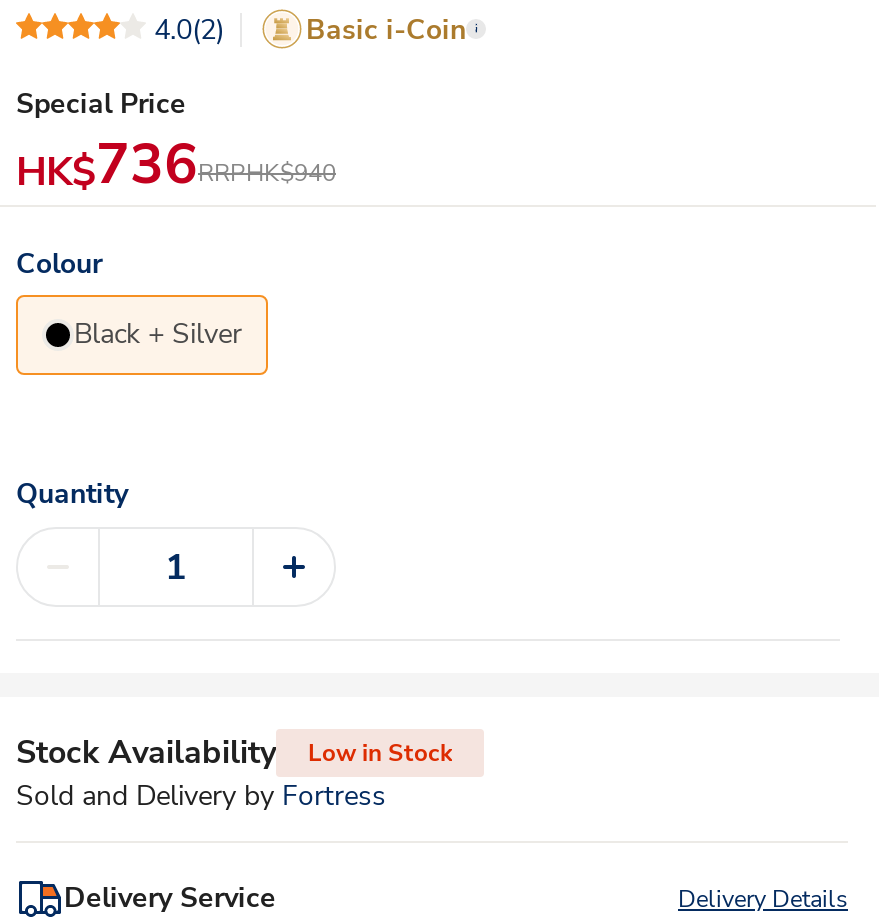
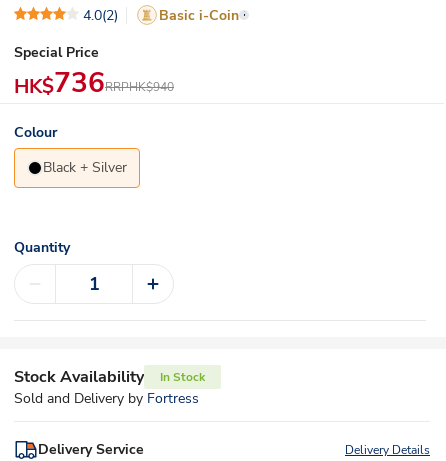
- Low in Stock
+ In Stock
